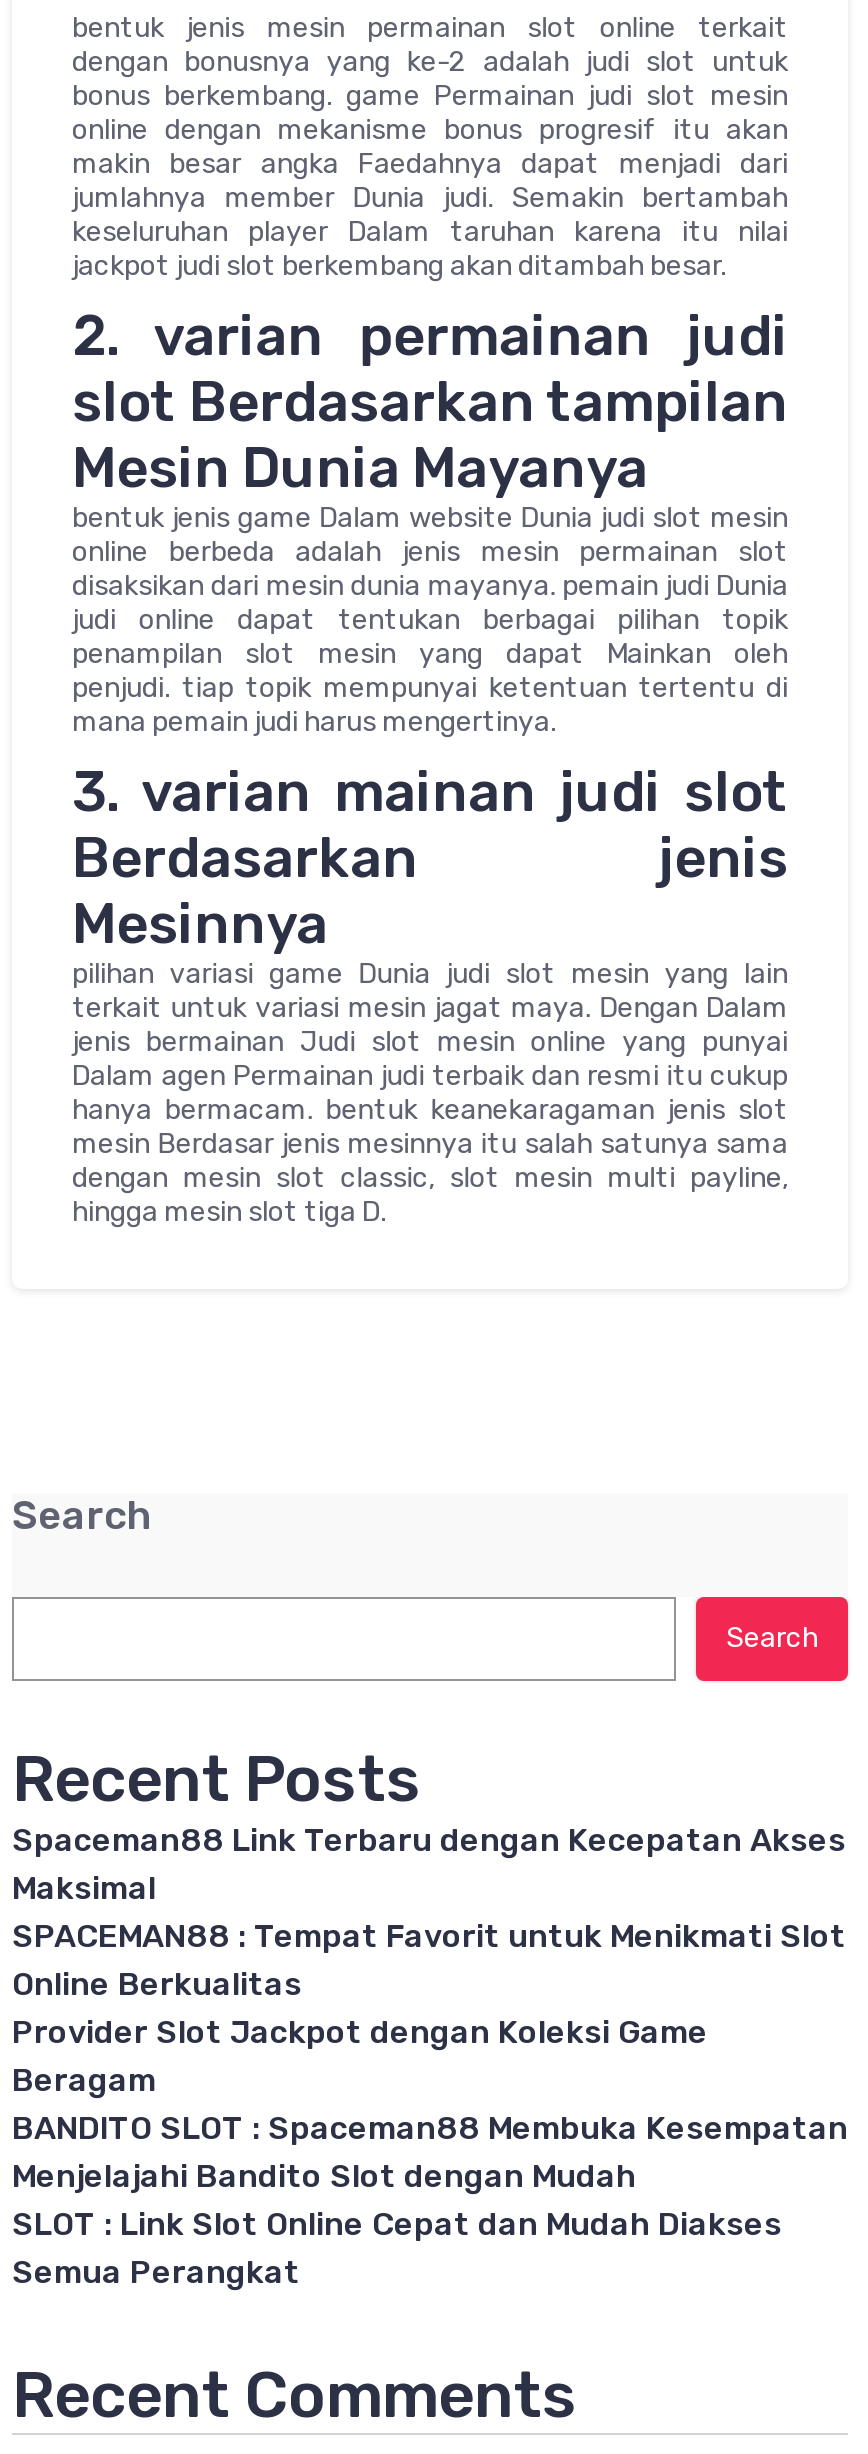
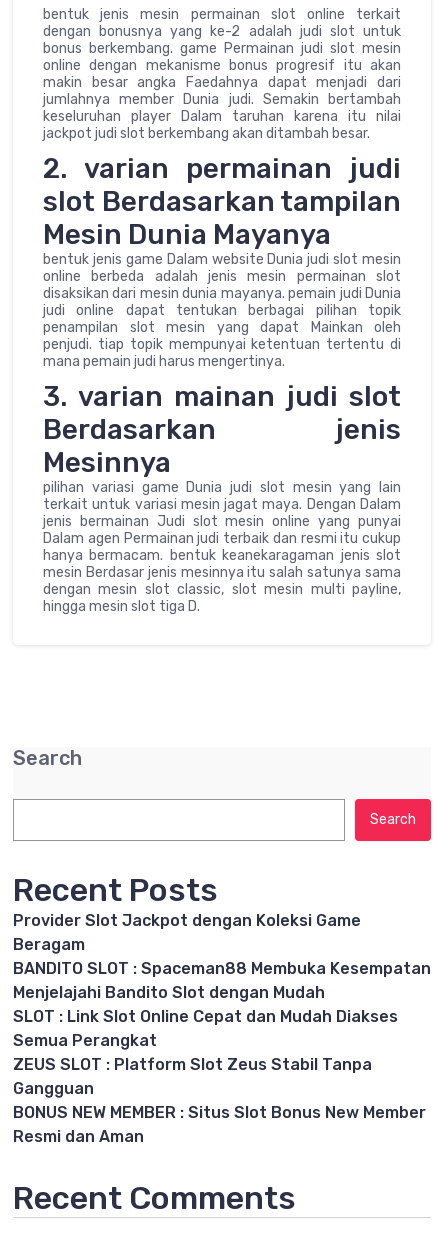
- Spaceman88 Link Terbaru dengan Kecepatan Akses
- Maksimal
- SPACEMAN88 : Tempat Favorit untuk Menikmati Slot
- Online Berkualitas

moved up: Provider Slot Jackpot dengan Koleksi Game | Beragam | BANDITO SLOT : Spaceman88 Membuka Kesempatan | Menjelajahi Bandito Slot dengan Mudah | SLOT : Link Slot Online Cepat dan Mudah Diakses | Semua Perangkat

+ ZEUS SLOT : Platform Slot Zeus Stabil Tanpa
+ Gangguan
+ BONUS NEW MEMBER : Situs Slot Bonus New Member
+ Resmi dan Aman
